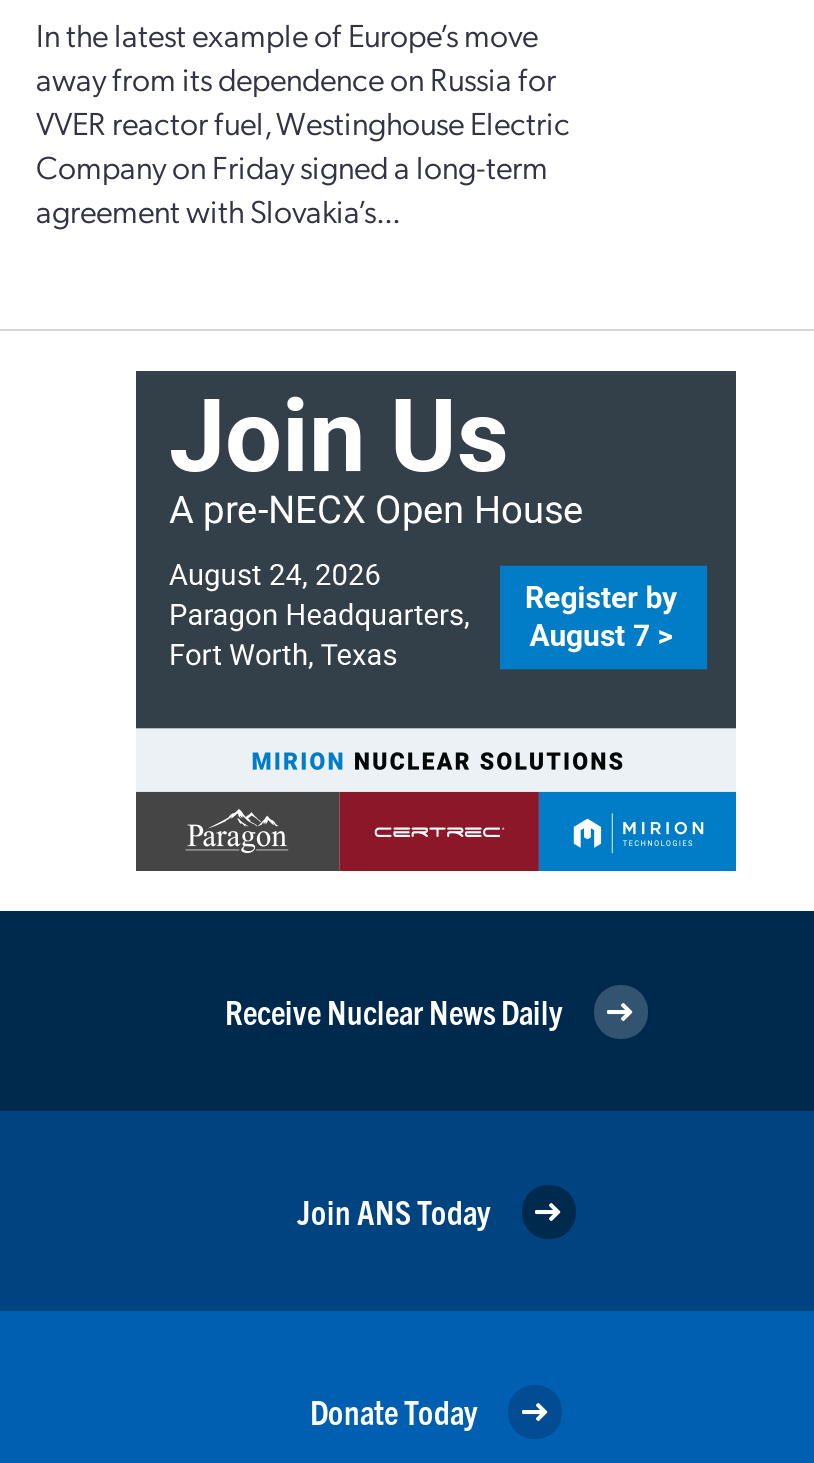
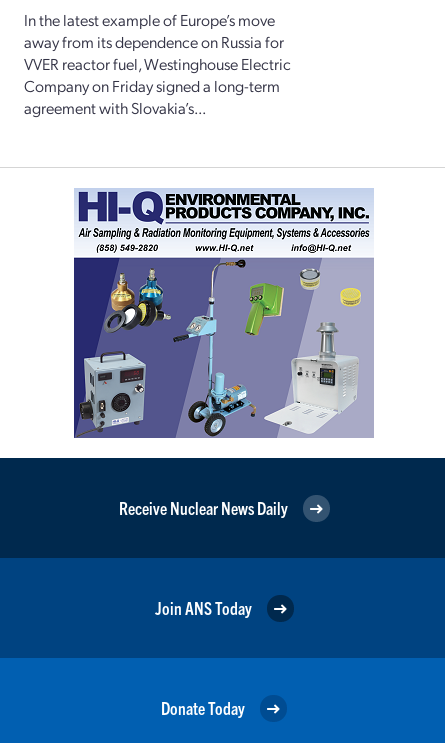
- [image]
+ [image]
